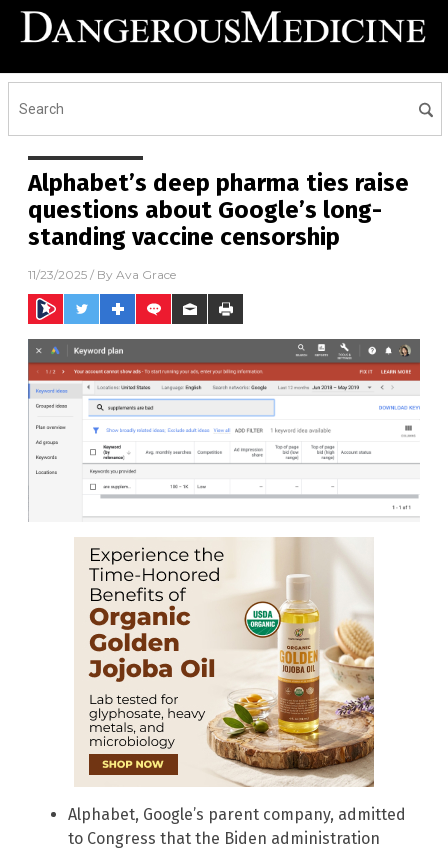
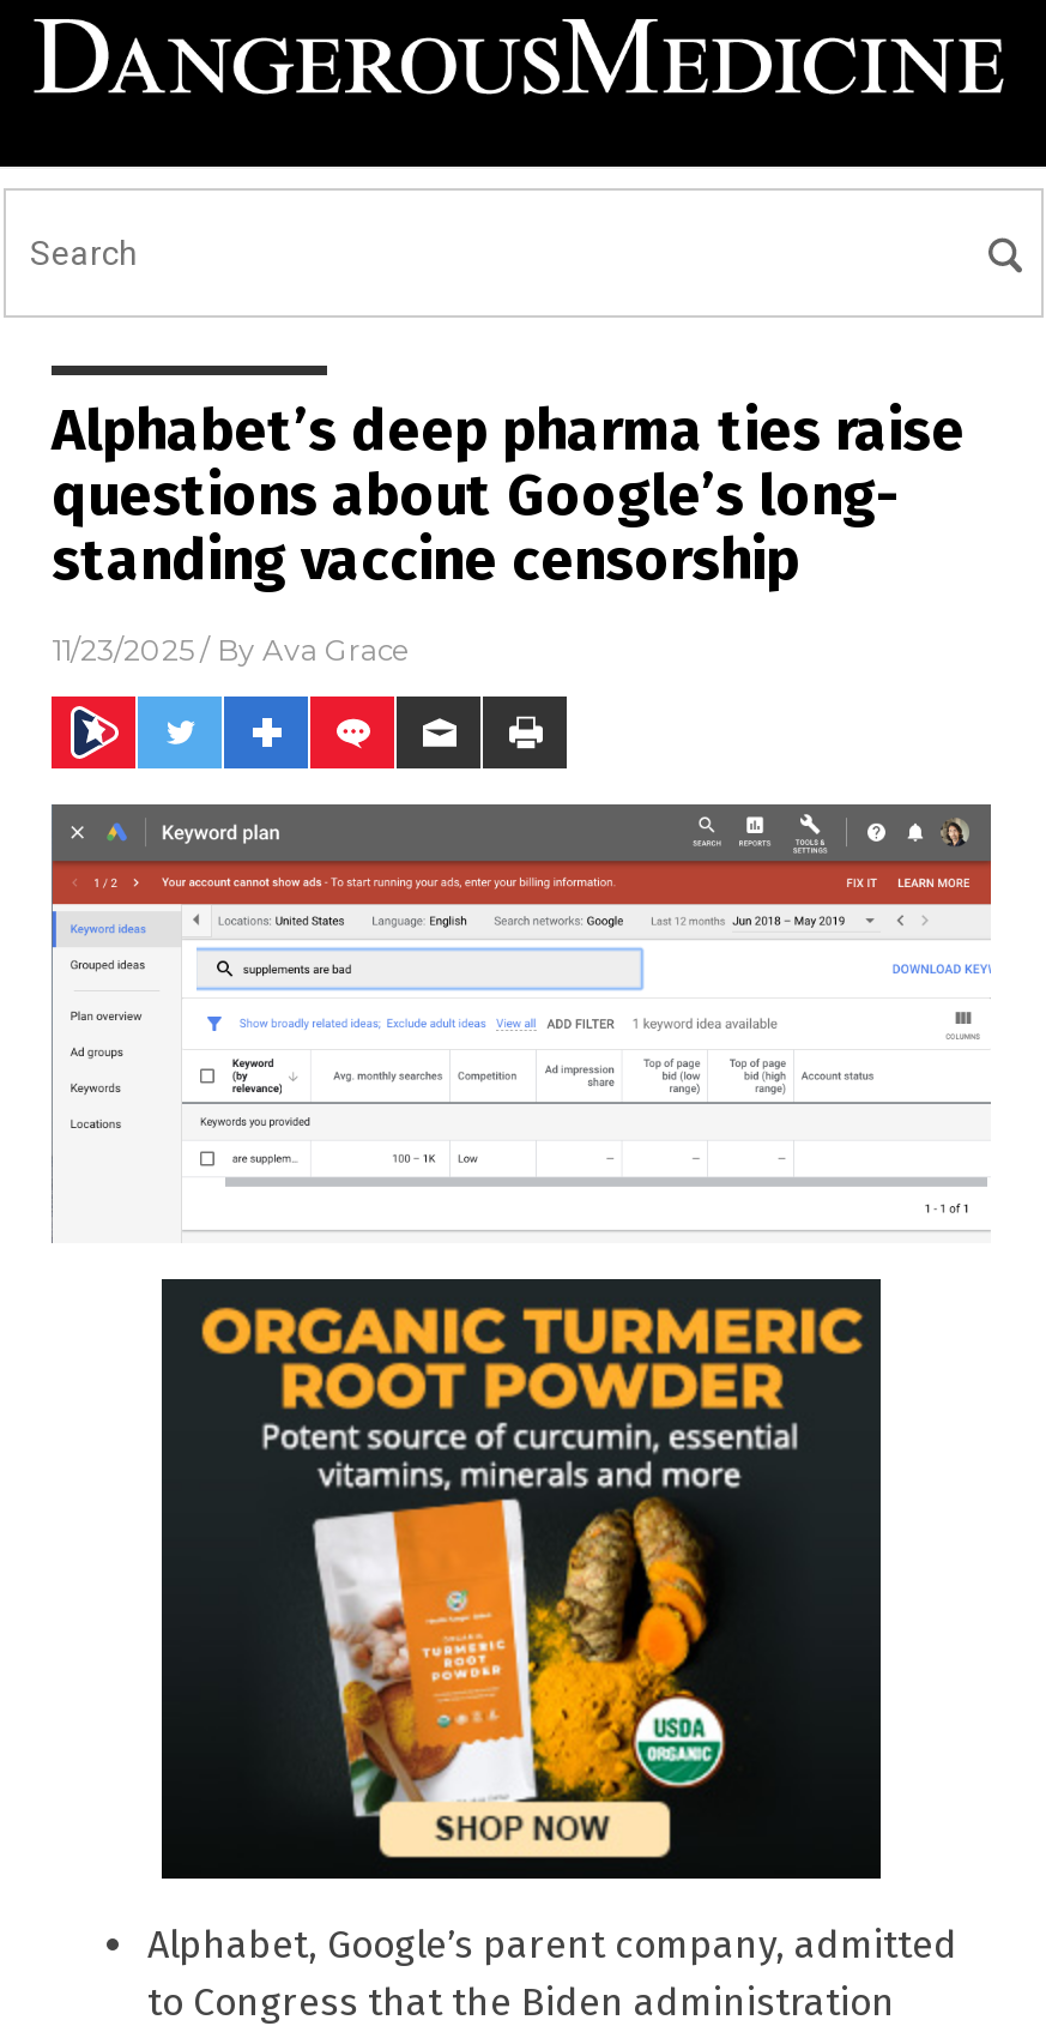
- [image]
+ [image]
